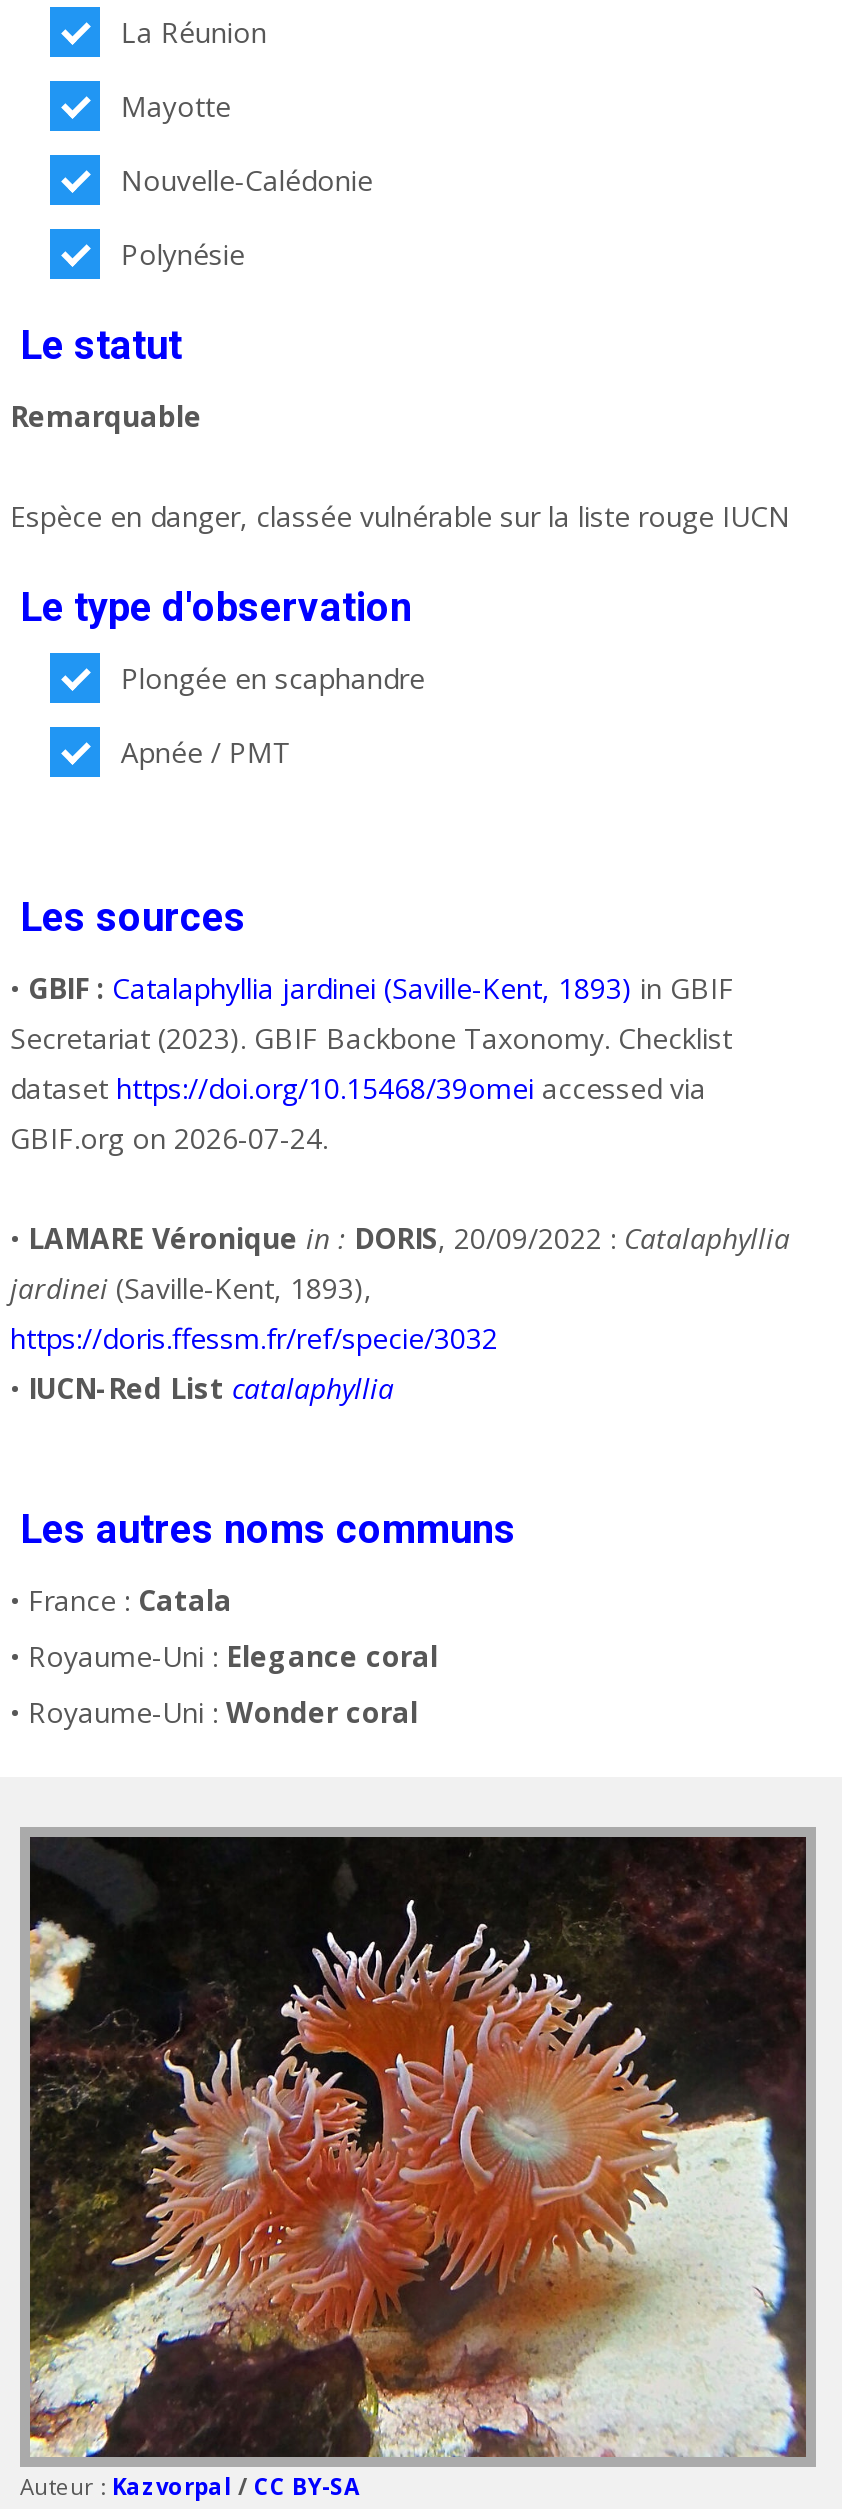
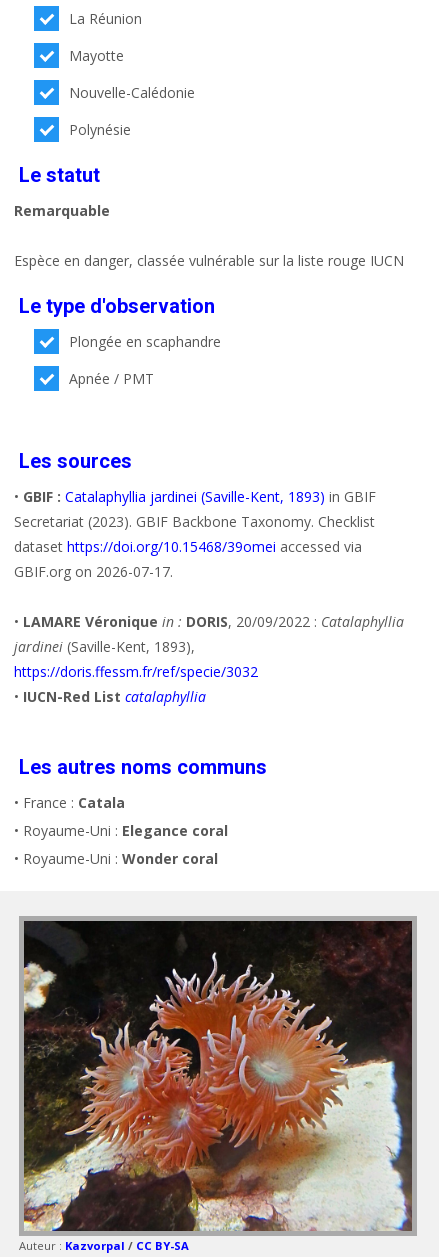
- GBIF.org on 2026-07-24.
+ GBIF.org on 2026-07-17.
